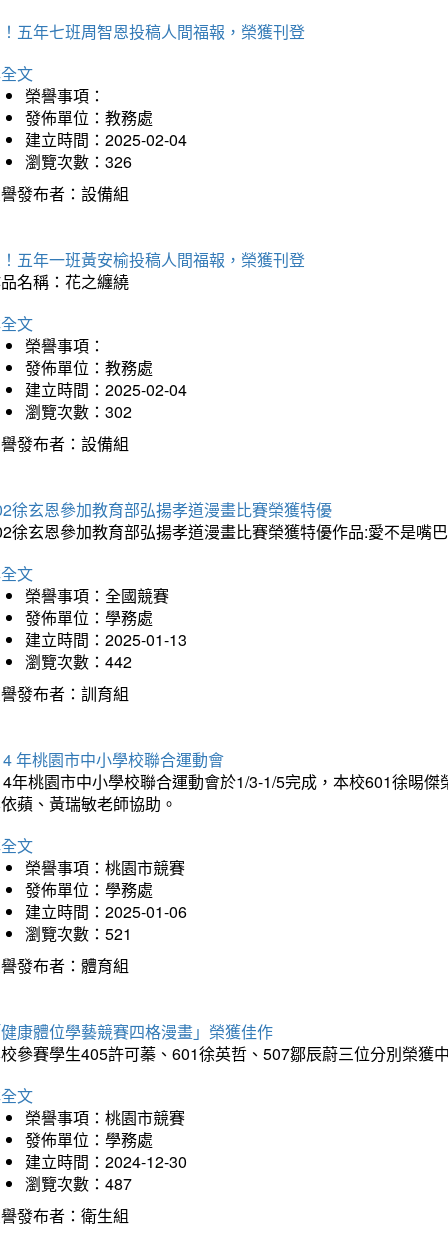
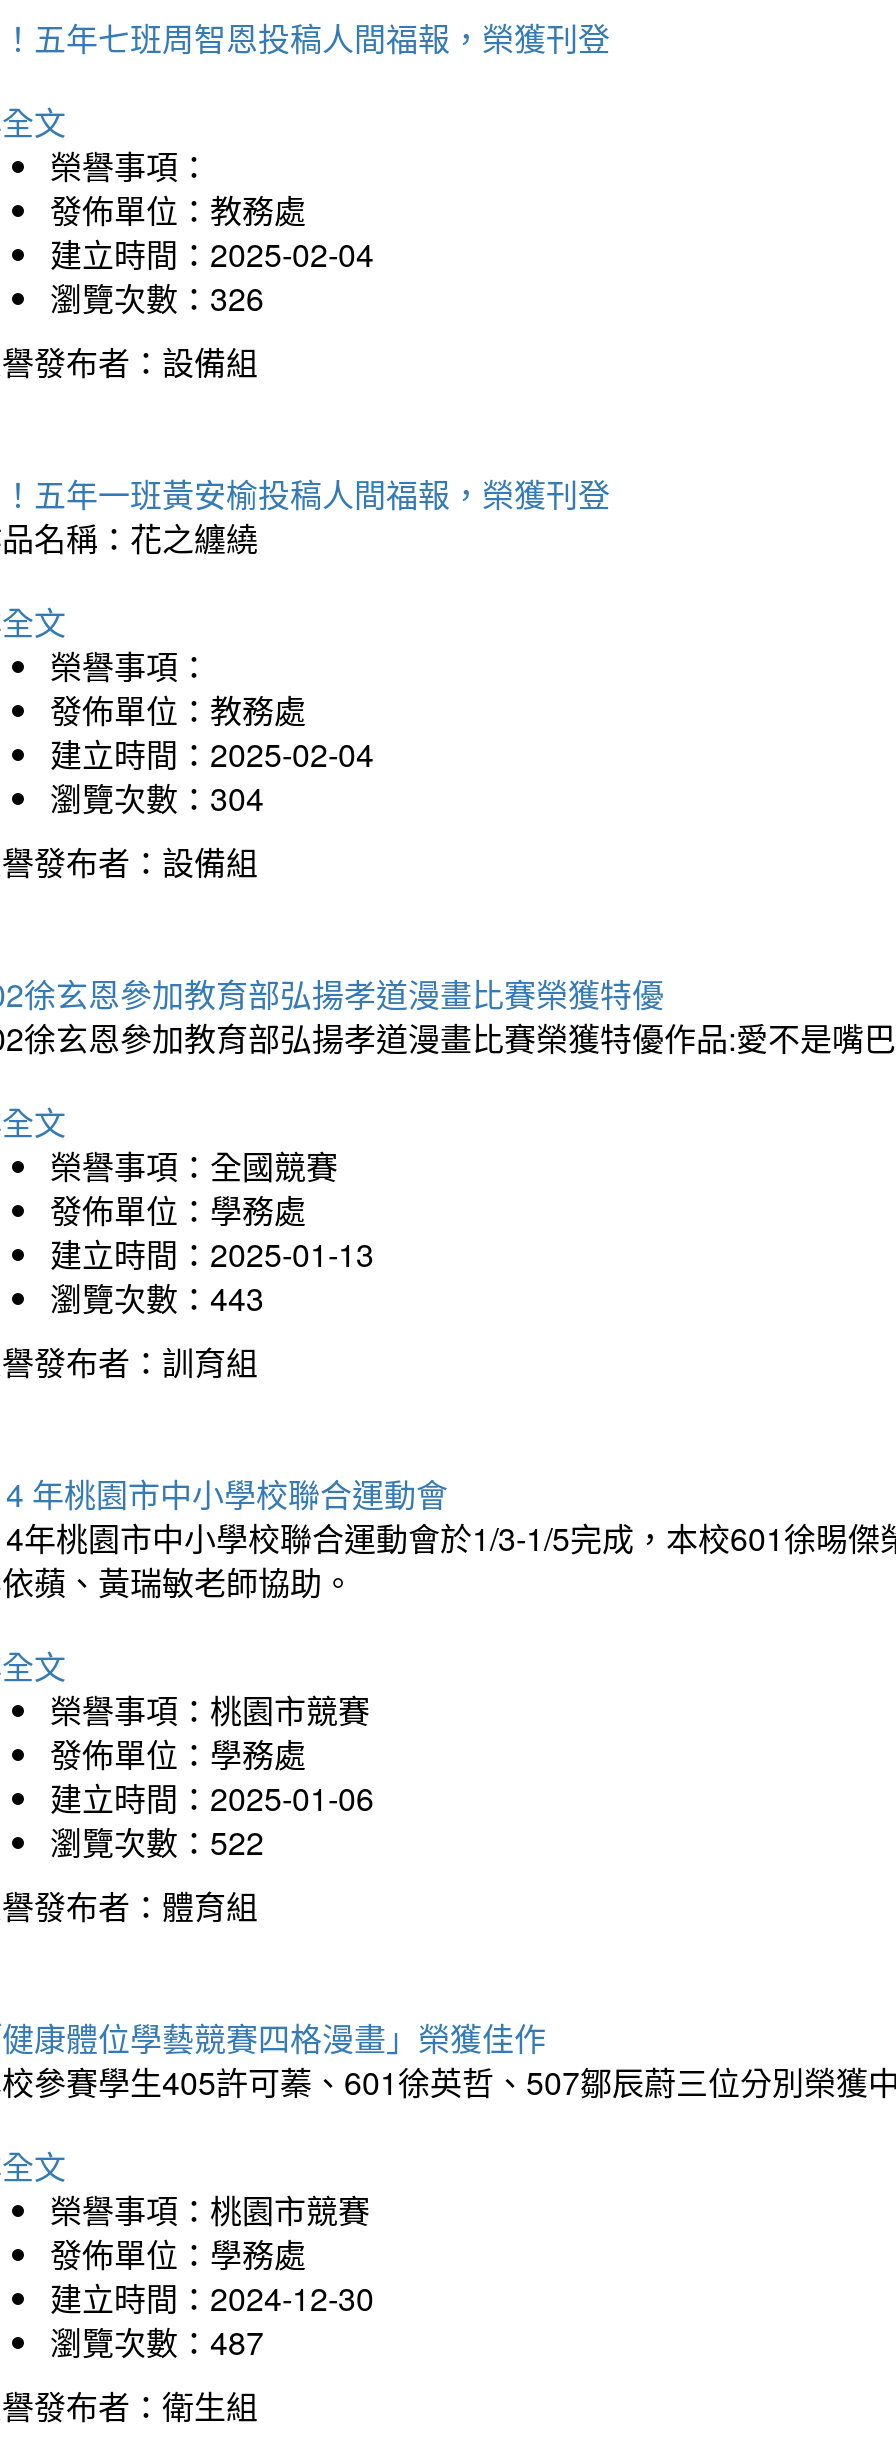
- 瀏覽次數：302
+ 瀏覽次數：304

- 瀏覽次數：442
+ 瀏覽次數：443

- 瀏覽次數：521
+ 瀏覽次數：522
